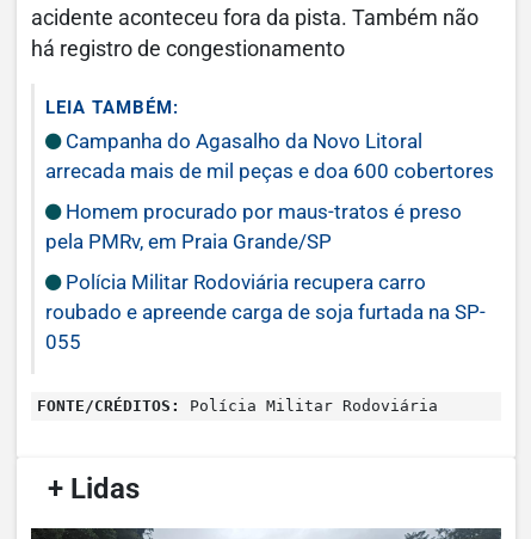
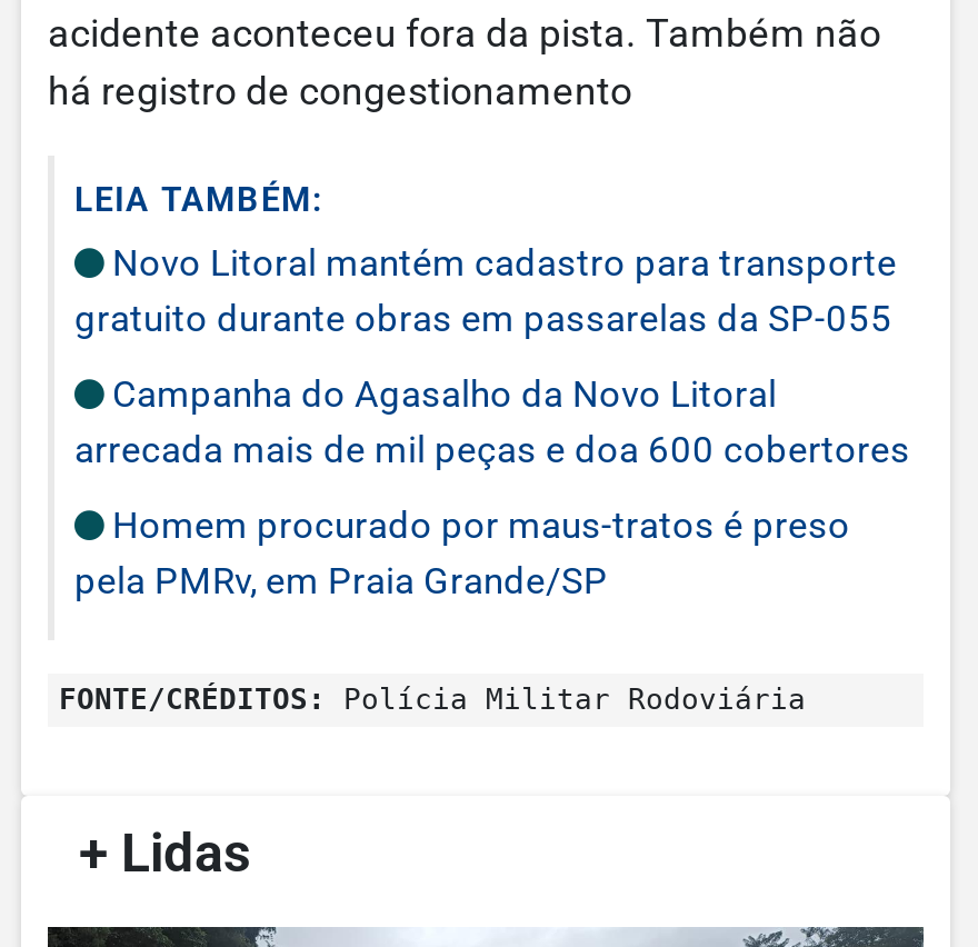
+ Novo Litoral mantém cadastro para transporte
+ gratuito durante obras em passarelas da SP-055

moved down: Campanha do Agasalho da Novo Litoral | arrecada mais de mil peças e doa 600 cobertores | Homem procurado por maus-tratos é preso | pela PMRv, em Praia Grande/SP

- Polícia Militar Rodoviária recupera carro
- roubado e apreende carga de soja furtada na SP-
- 055
